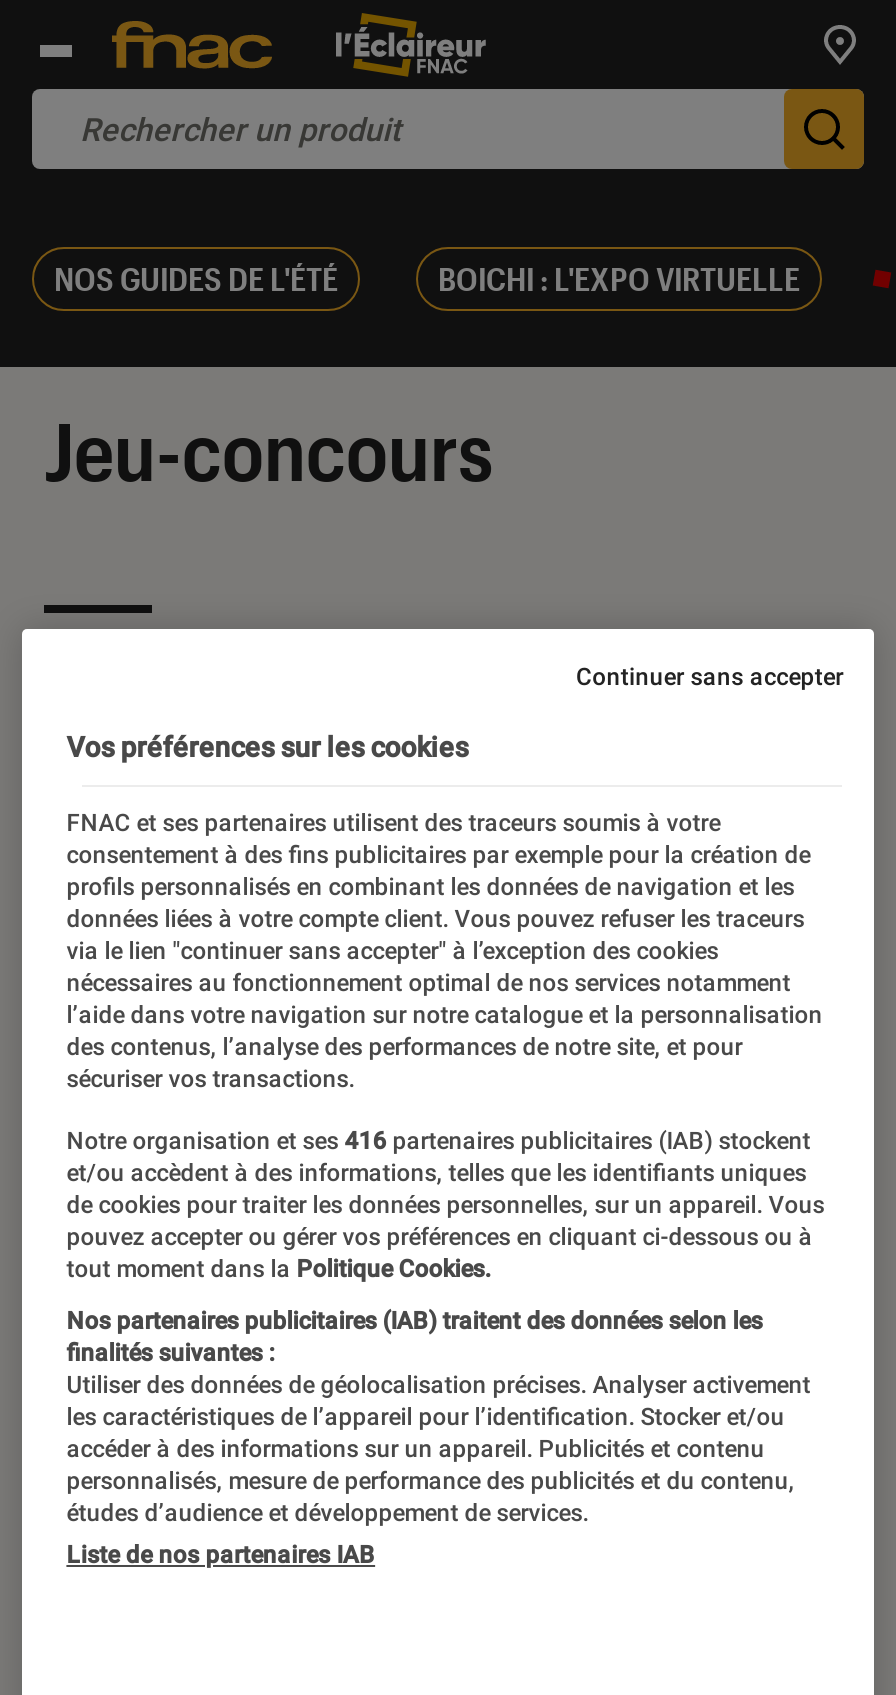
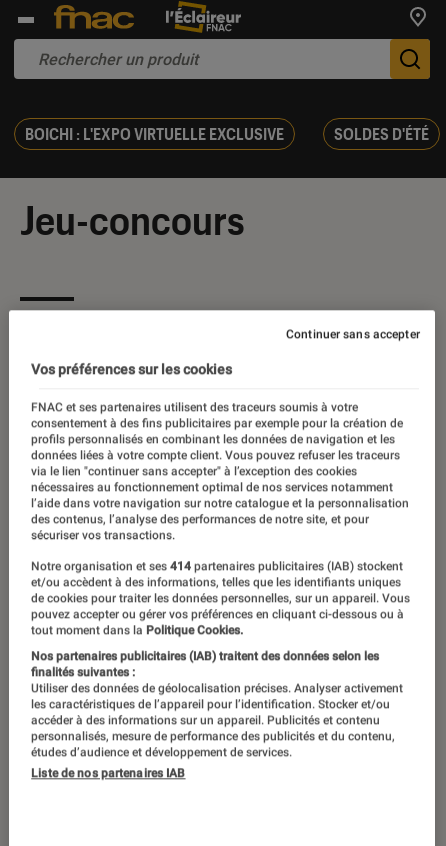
- NOS GUIDES DE L'ÉTÉ
- BOICHI : L'EXPO VIRTUELLE
+ BOICHI : L'EXPO VIRTUELLE EXCLUSIVE
+ SOLDES D'ÉTÉ

- Notre organisation et ses 416 partenaires publicitaires (IAB) stockent
+ Notre organisation et ses 414 partenaires publicitaires (IAB) stockent
